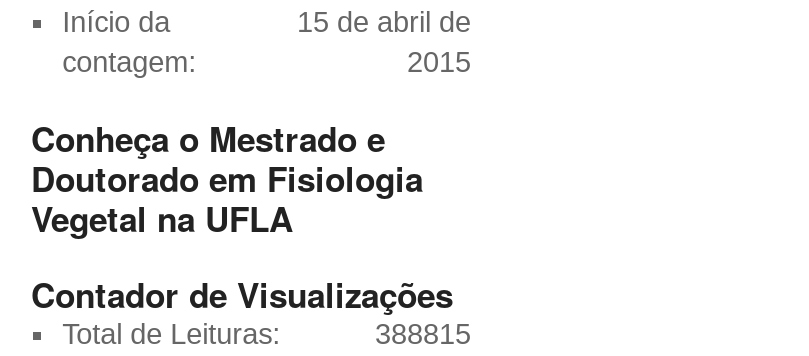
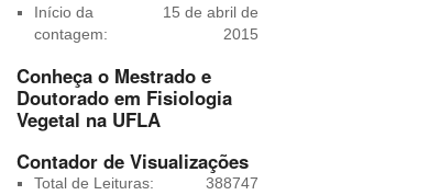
- 388815
+ 388747
